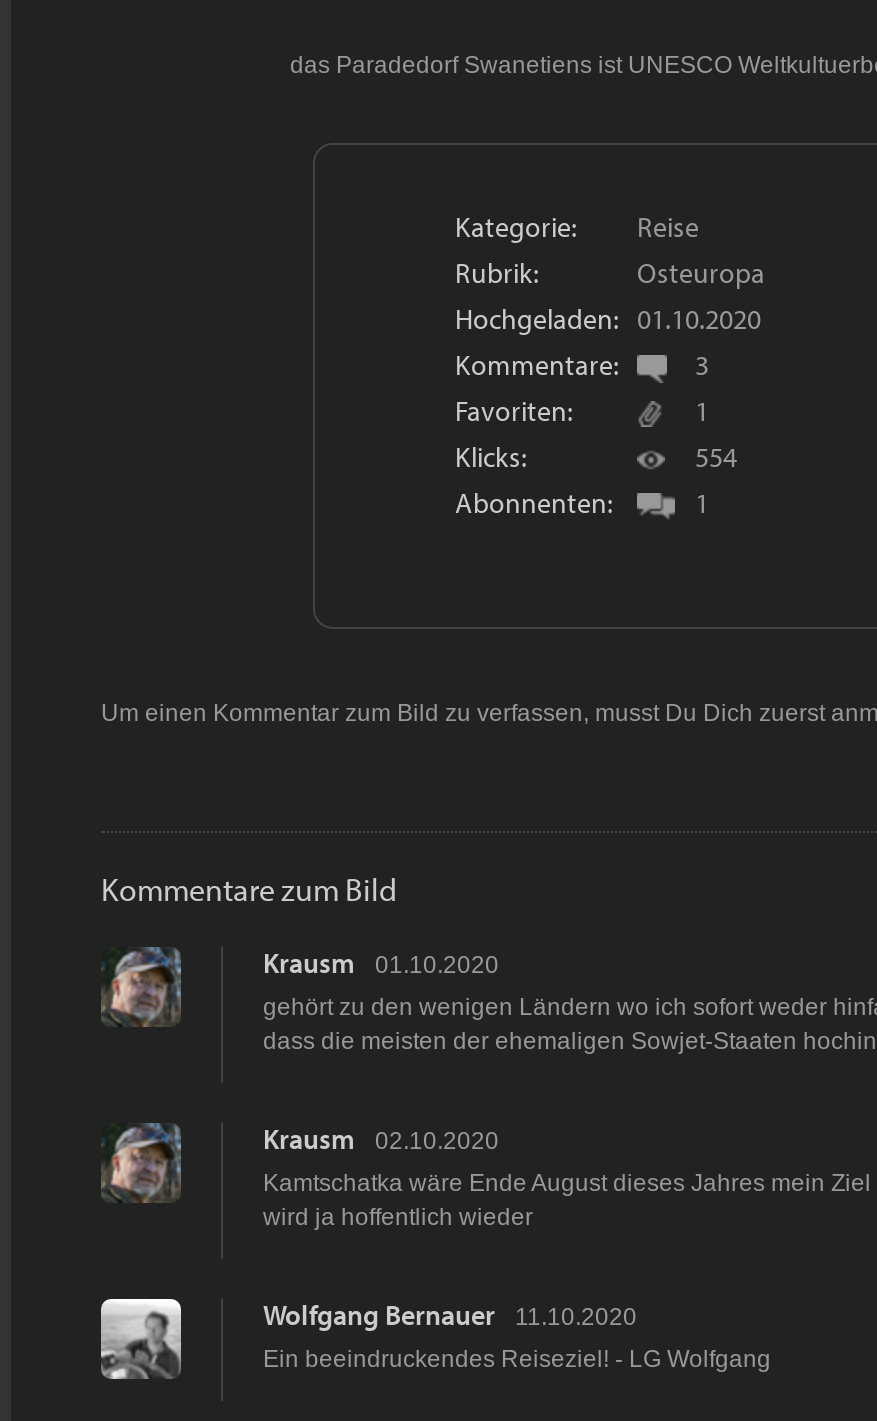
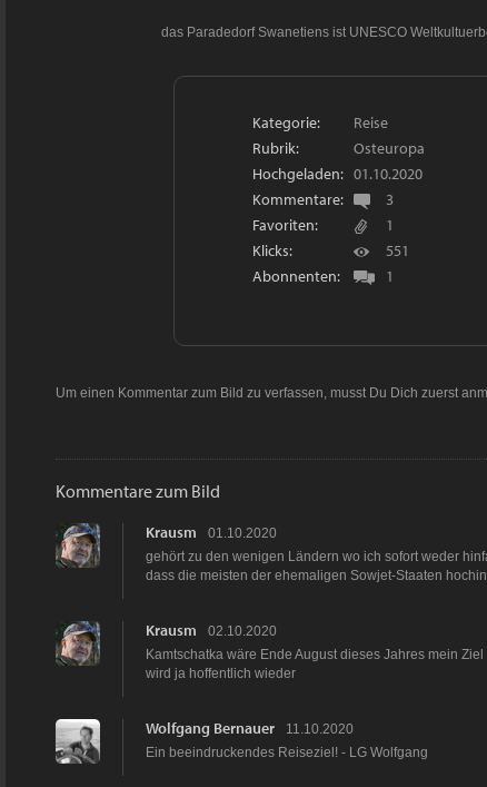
- 554
+ 551
